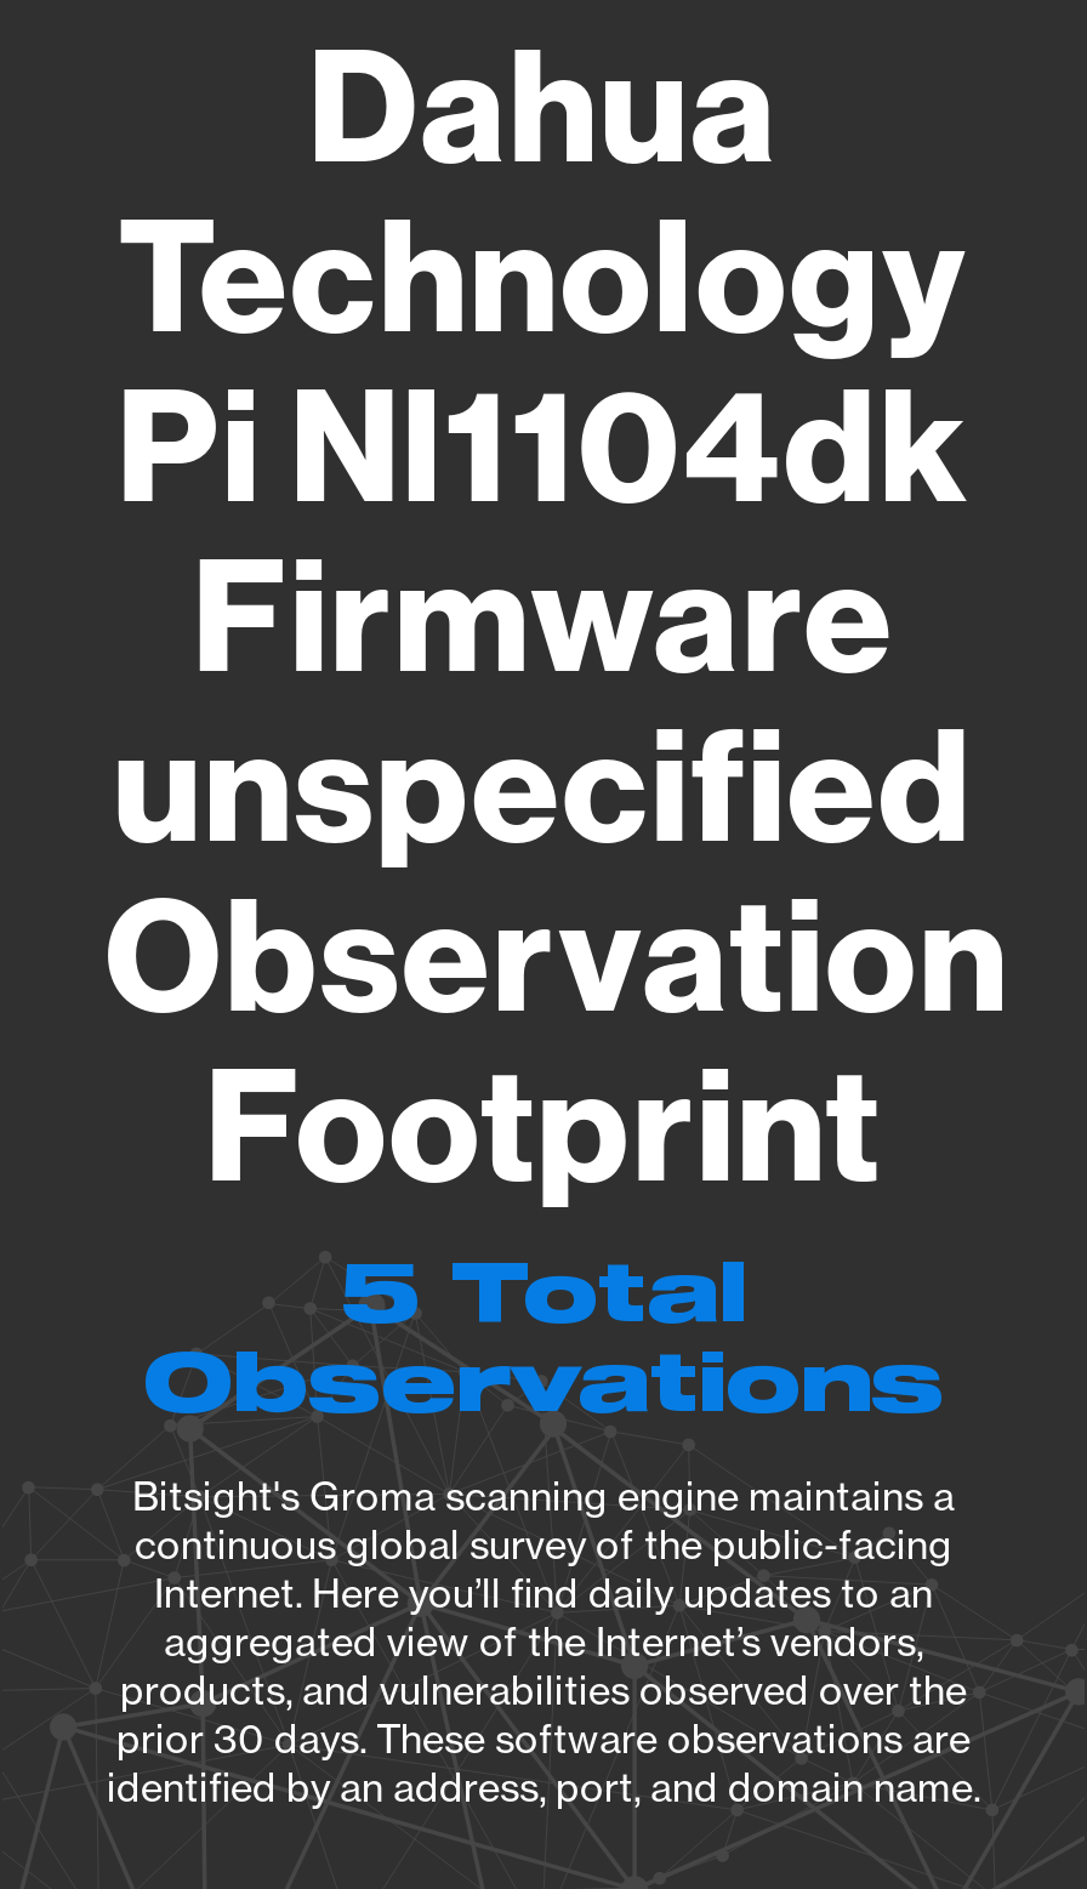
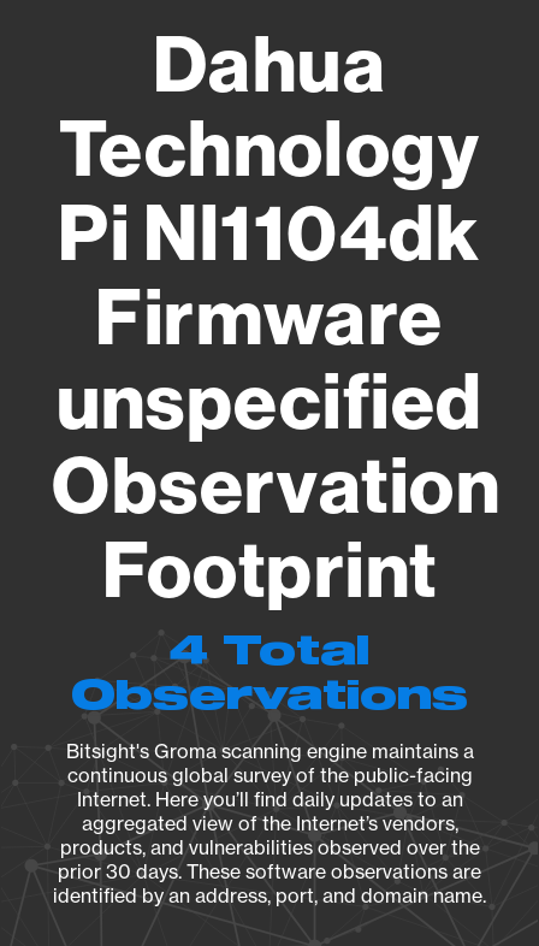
- 5 Total
+ 4 Total
